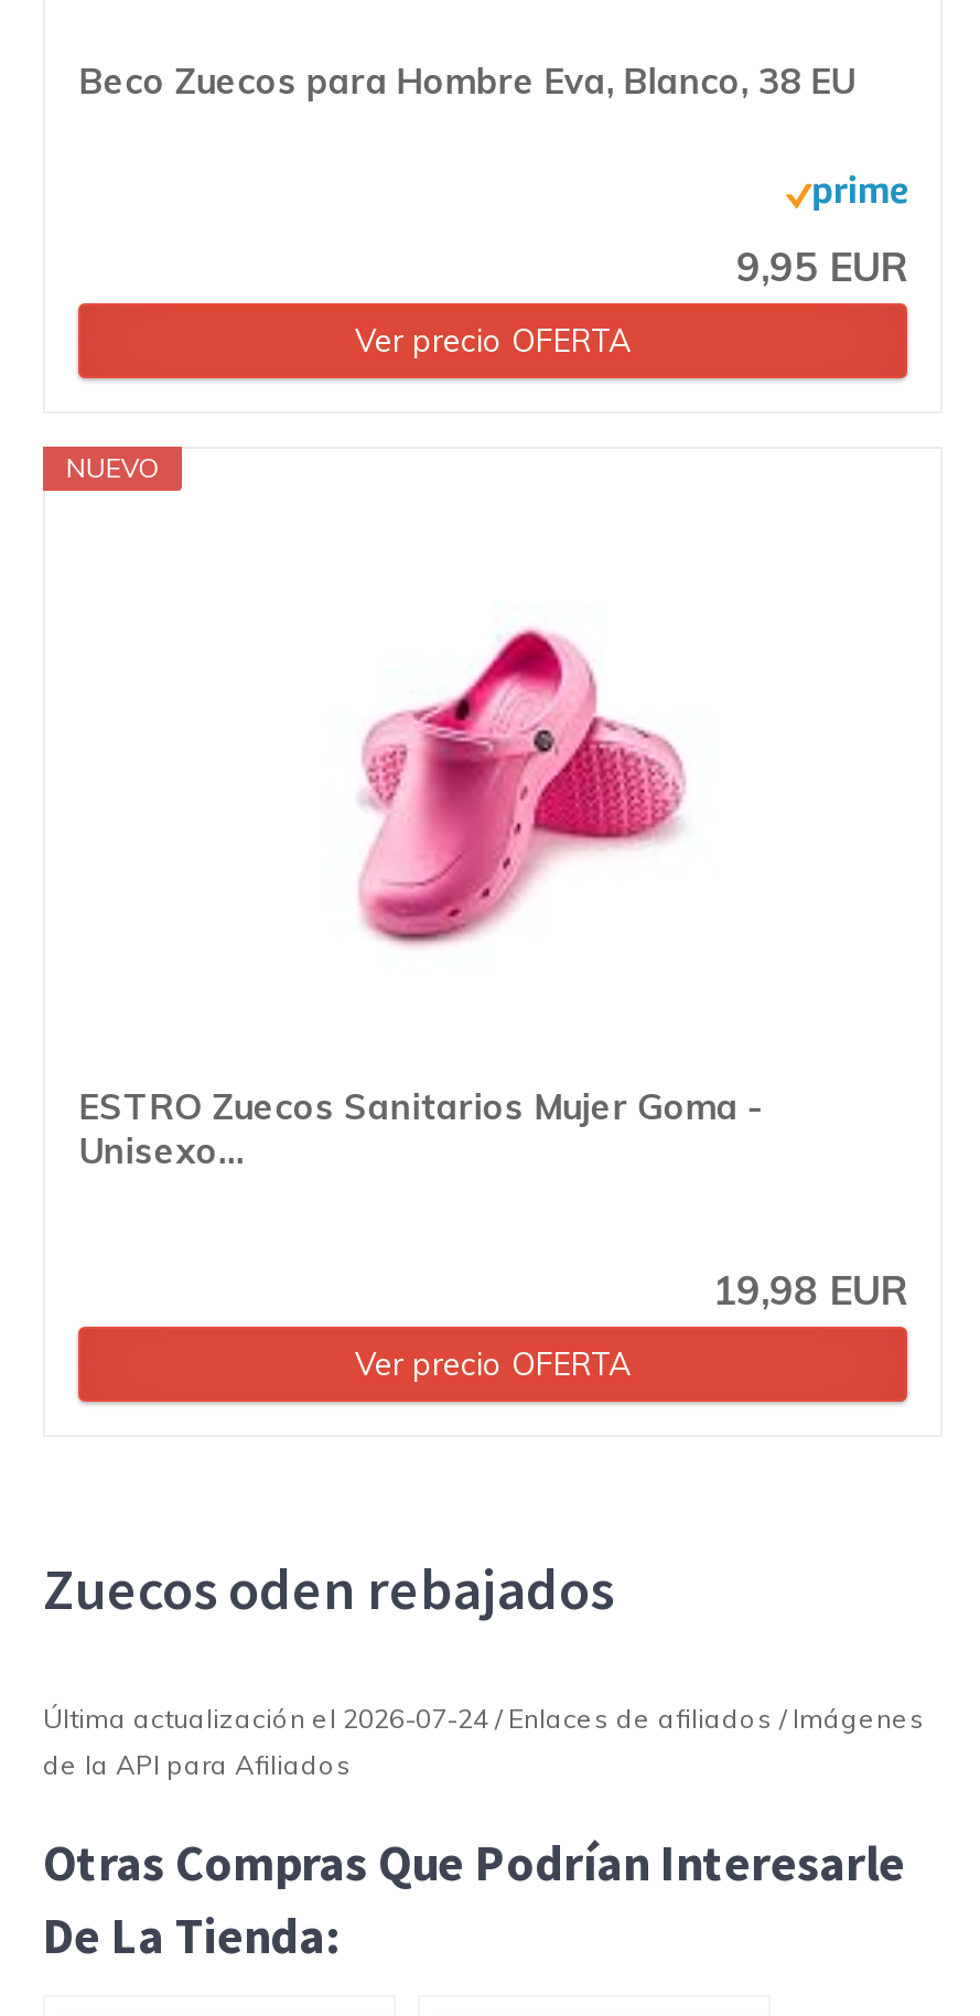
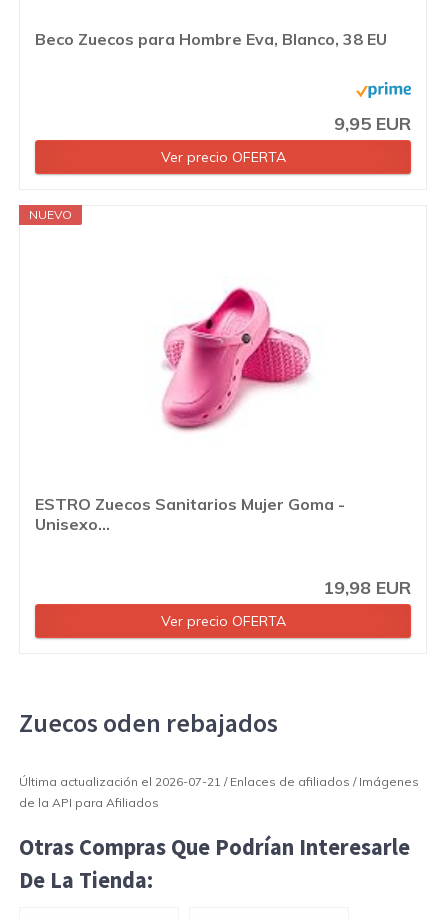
- Última actualización el 2026-07-24 / Enlaces de afiliados / Imágenes
+ Última actualización el 2026-07-21 / Enlaces de afiliados / Imágenes
